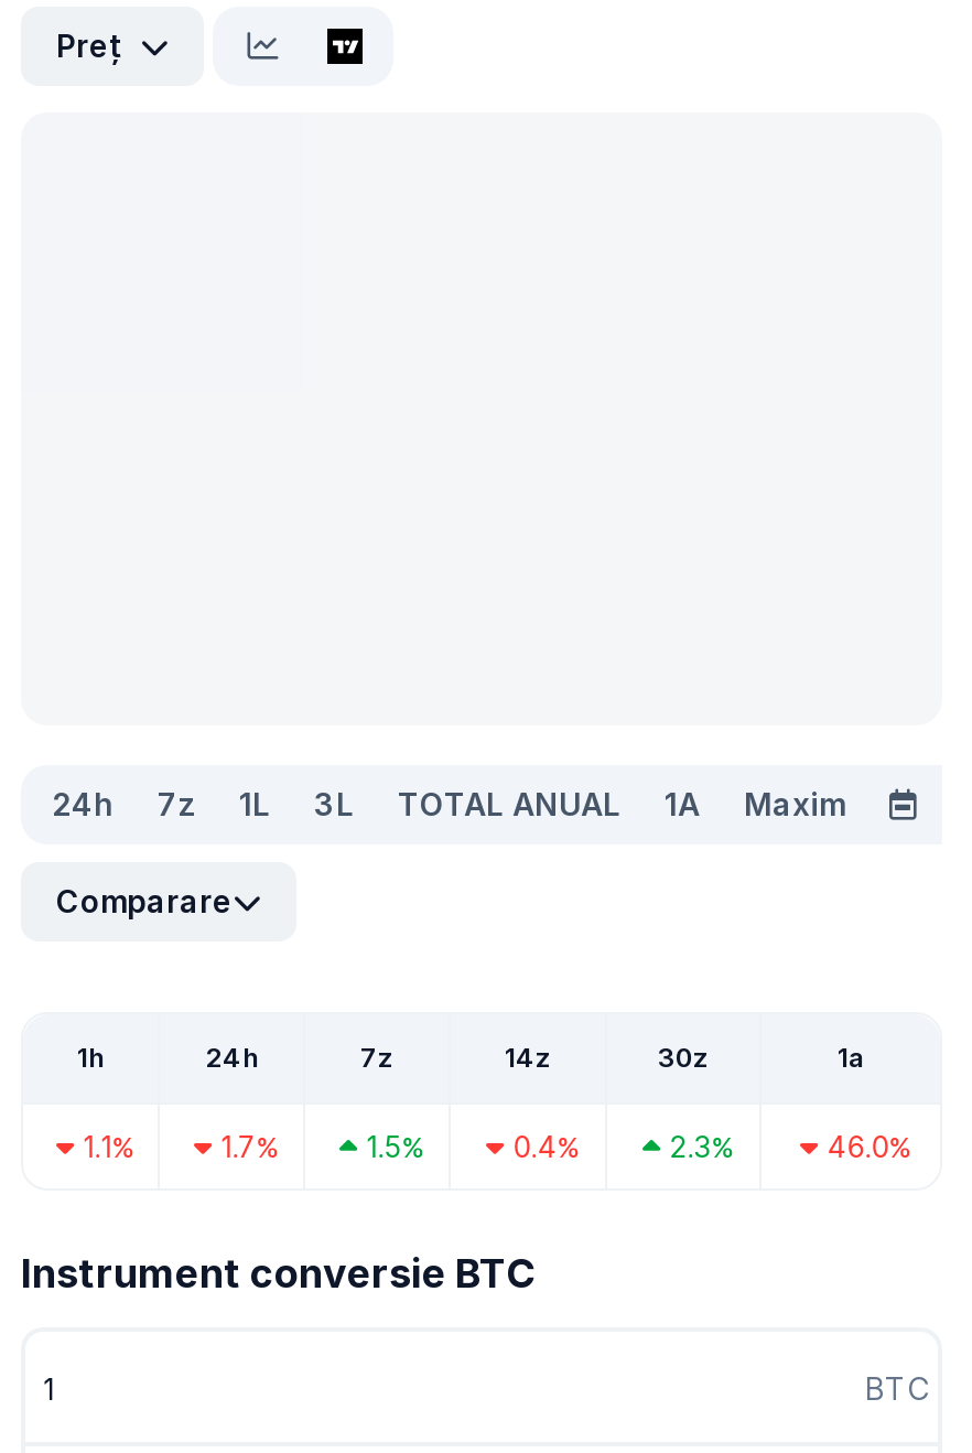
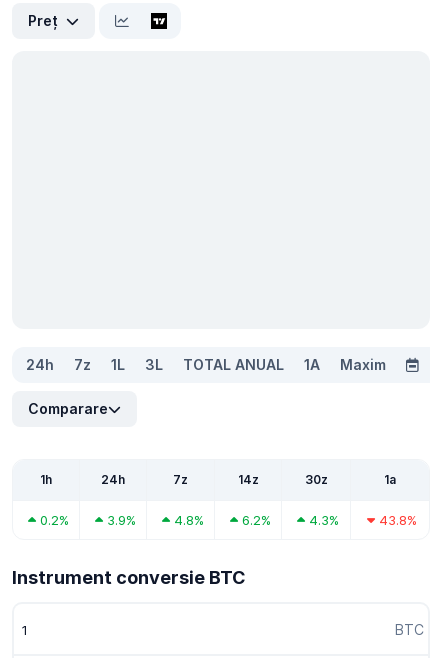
- 1.1%
+ 0.2%

- 1.7%
+ 3.9%

- 1.5%
+ 4.8%

- 0.4%
+ 6.2%

- 2.3%
+ 4.3%

- 46.0%
+ 43.8%
